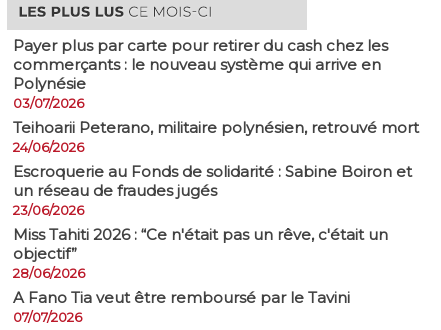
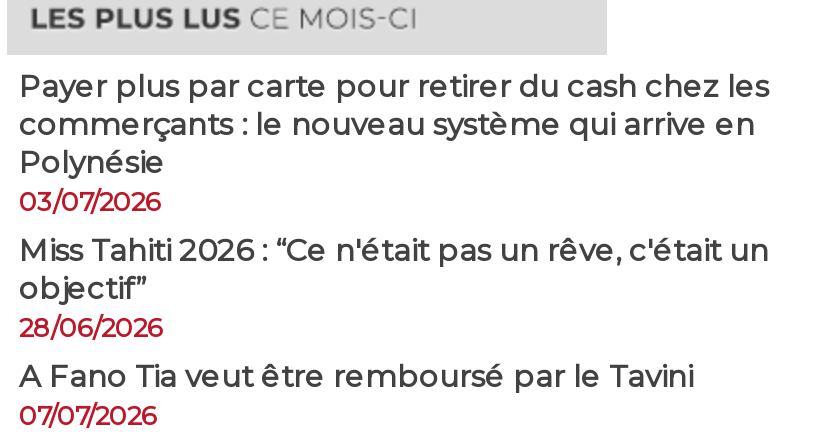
- Teihoarii Peterano, militaire polynésien, retrouvé mort
- 24/06/2026
- Escroquerie au Fonds de solidarité : Sabine Boiron et
- un réseau de fraudes jugés
- 23/06/2026
